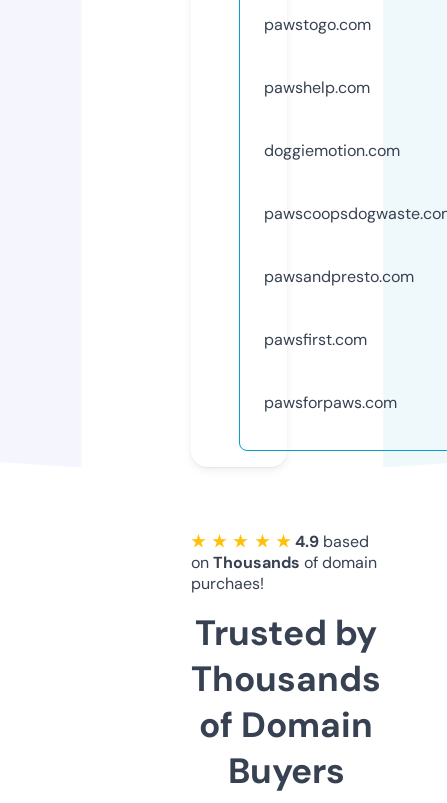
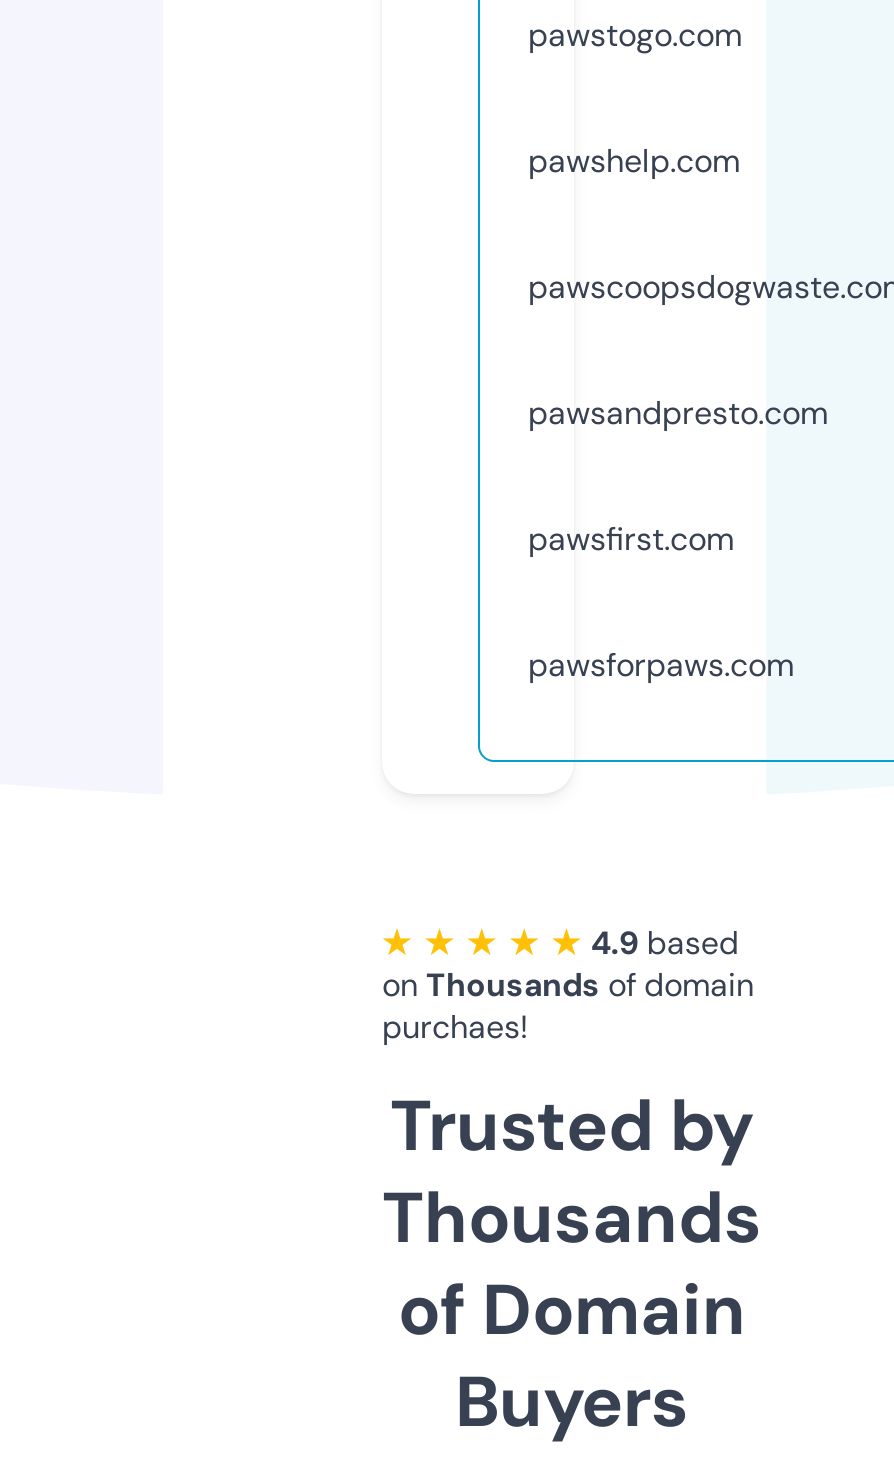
- doggiemotion.com
